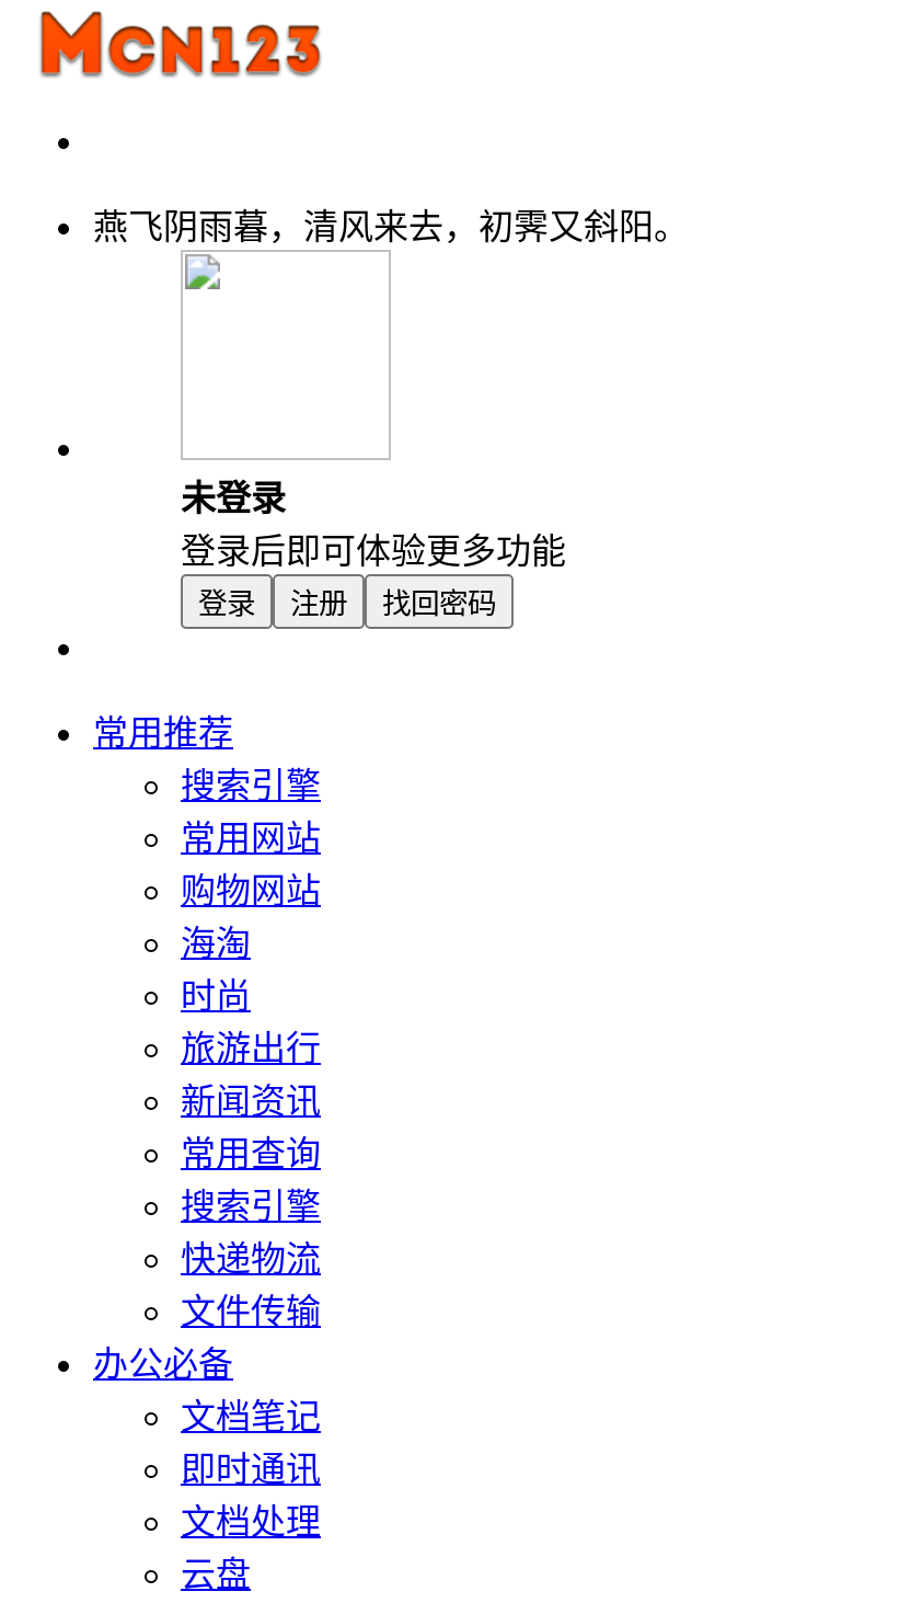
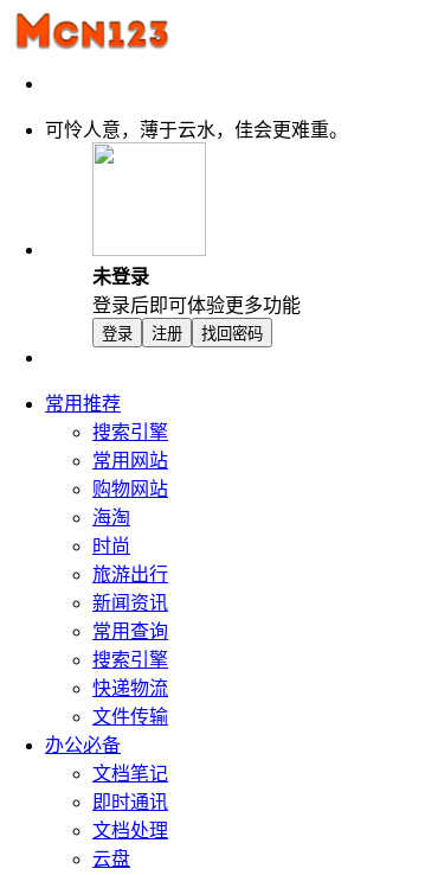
- 燕飞阴雨暮，清风来去，初霁又斜阳。
+ 可怜人意，薄于云水，佳会更难重。
